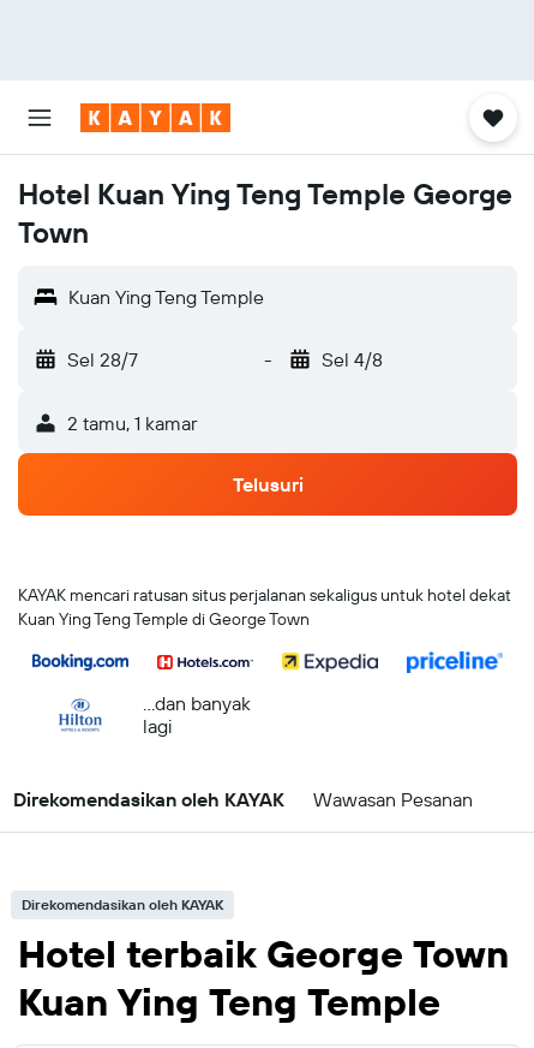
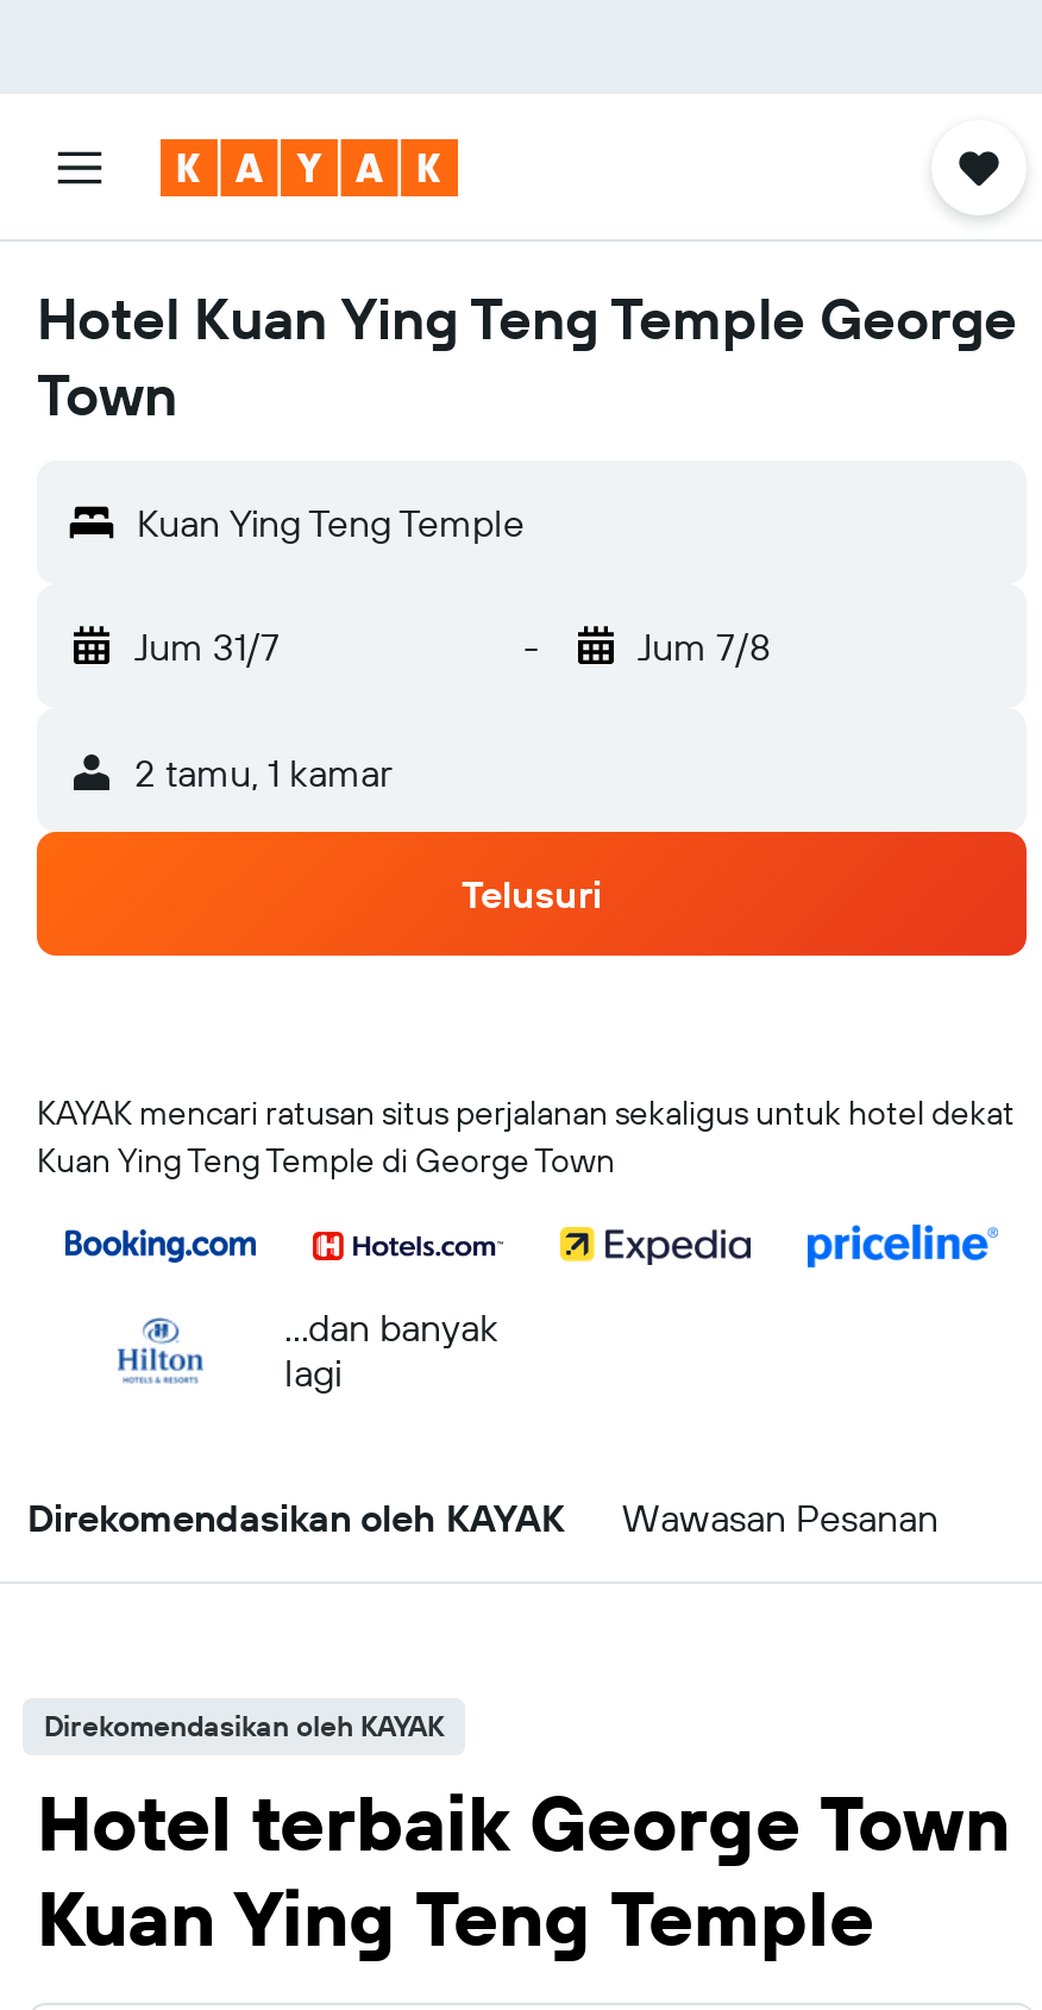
- Sel 28/7
+ Jum 31/7

- Sel 4/8
+ Jum 7/8
